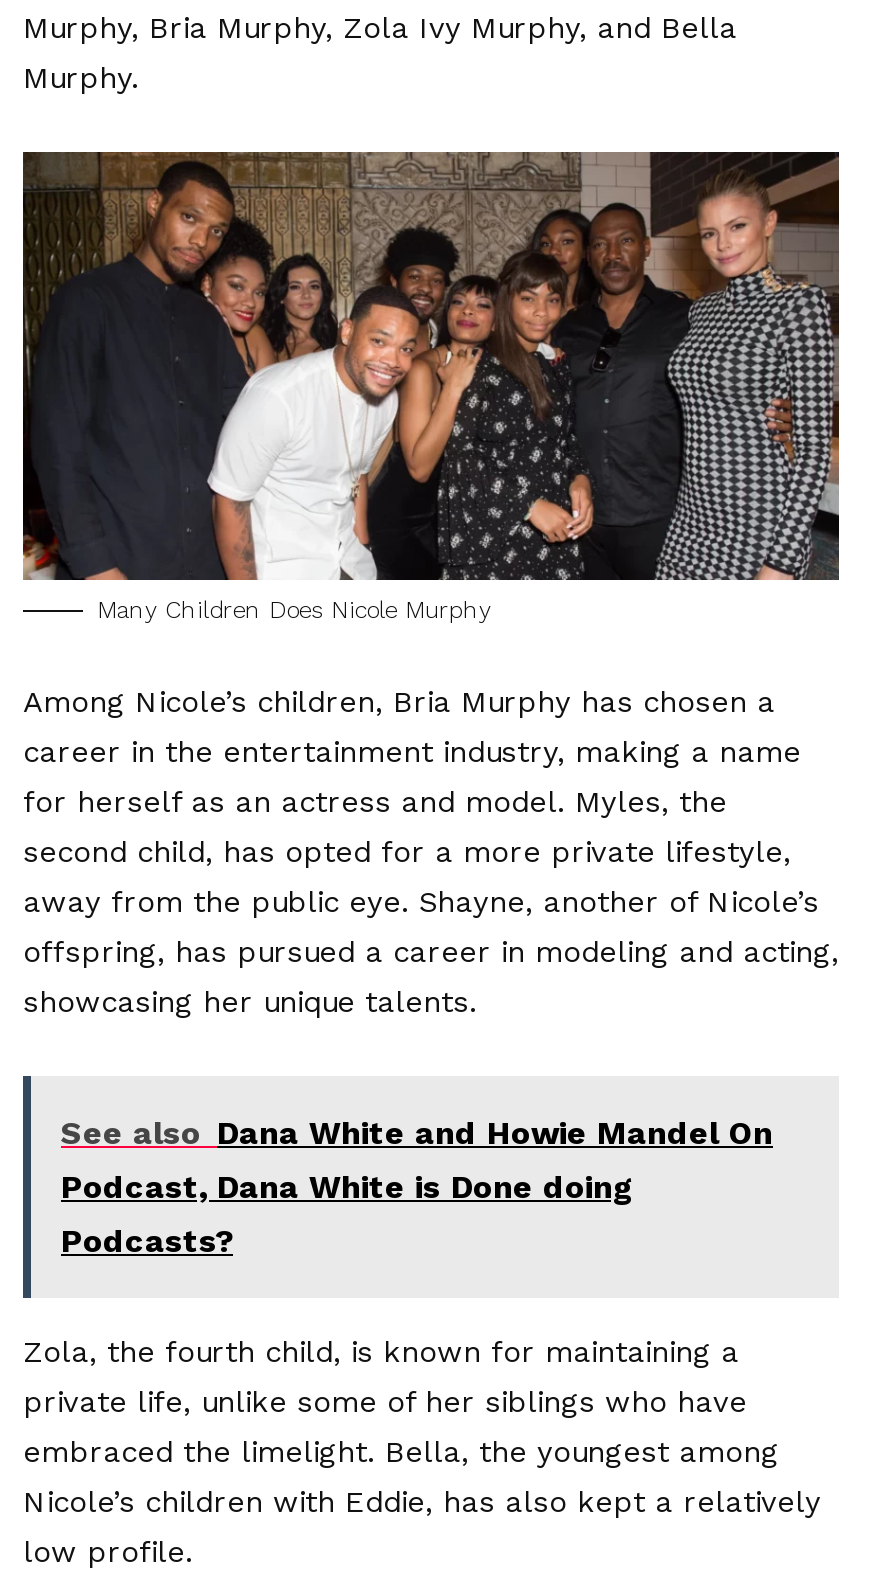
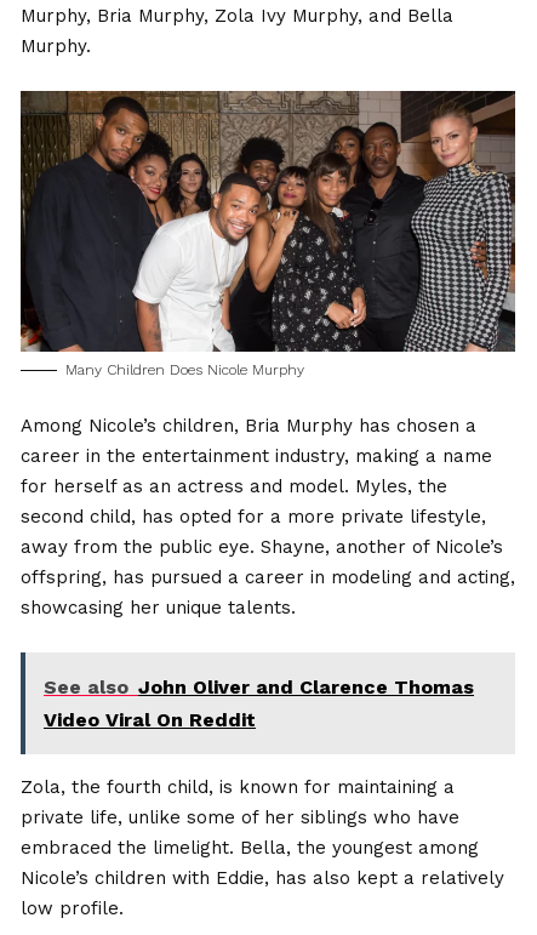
- See also Dana White and Howie Mandel On
- Podcast, Dana White is Done doing
- Podcasts?
+ See also John Oliver and Clarence Thomas
+ Video Viral On Reddit
